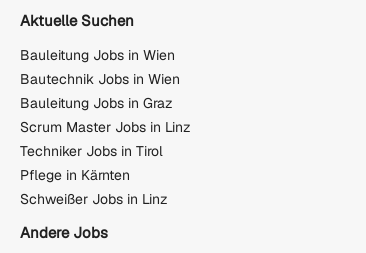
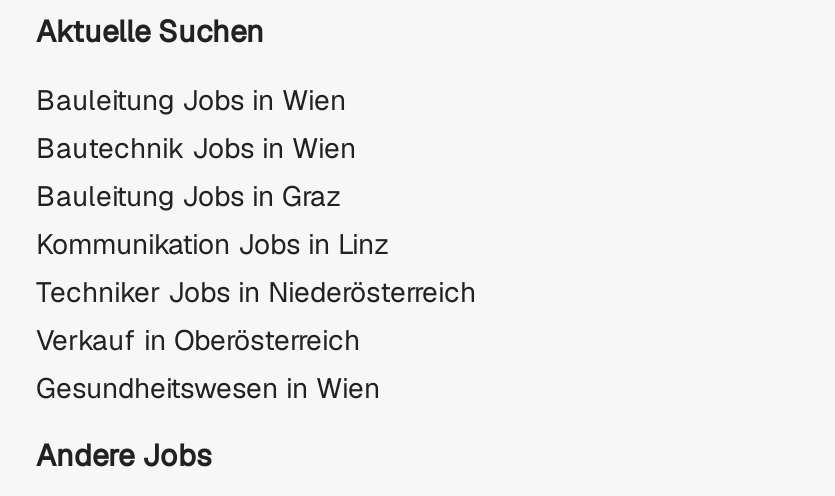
- Scrum Master Jobs in Linz
- Techniker Jobs in Tirol
- Pflege in Kärnten
- Schweißer Jobs in Linz
+ Kommunikation Jobs in Linz
+ Techniker Jobs in Niederösterreich
+ Verkauf in Oberösterreich
+ Gesundheitswesen in Wien
